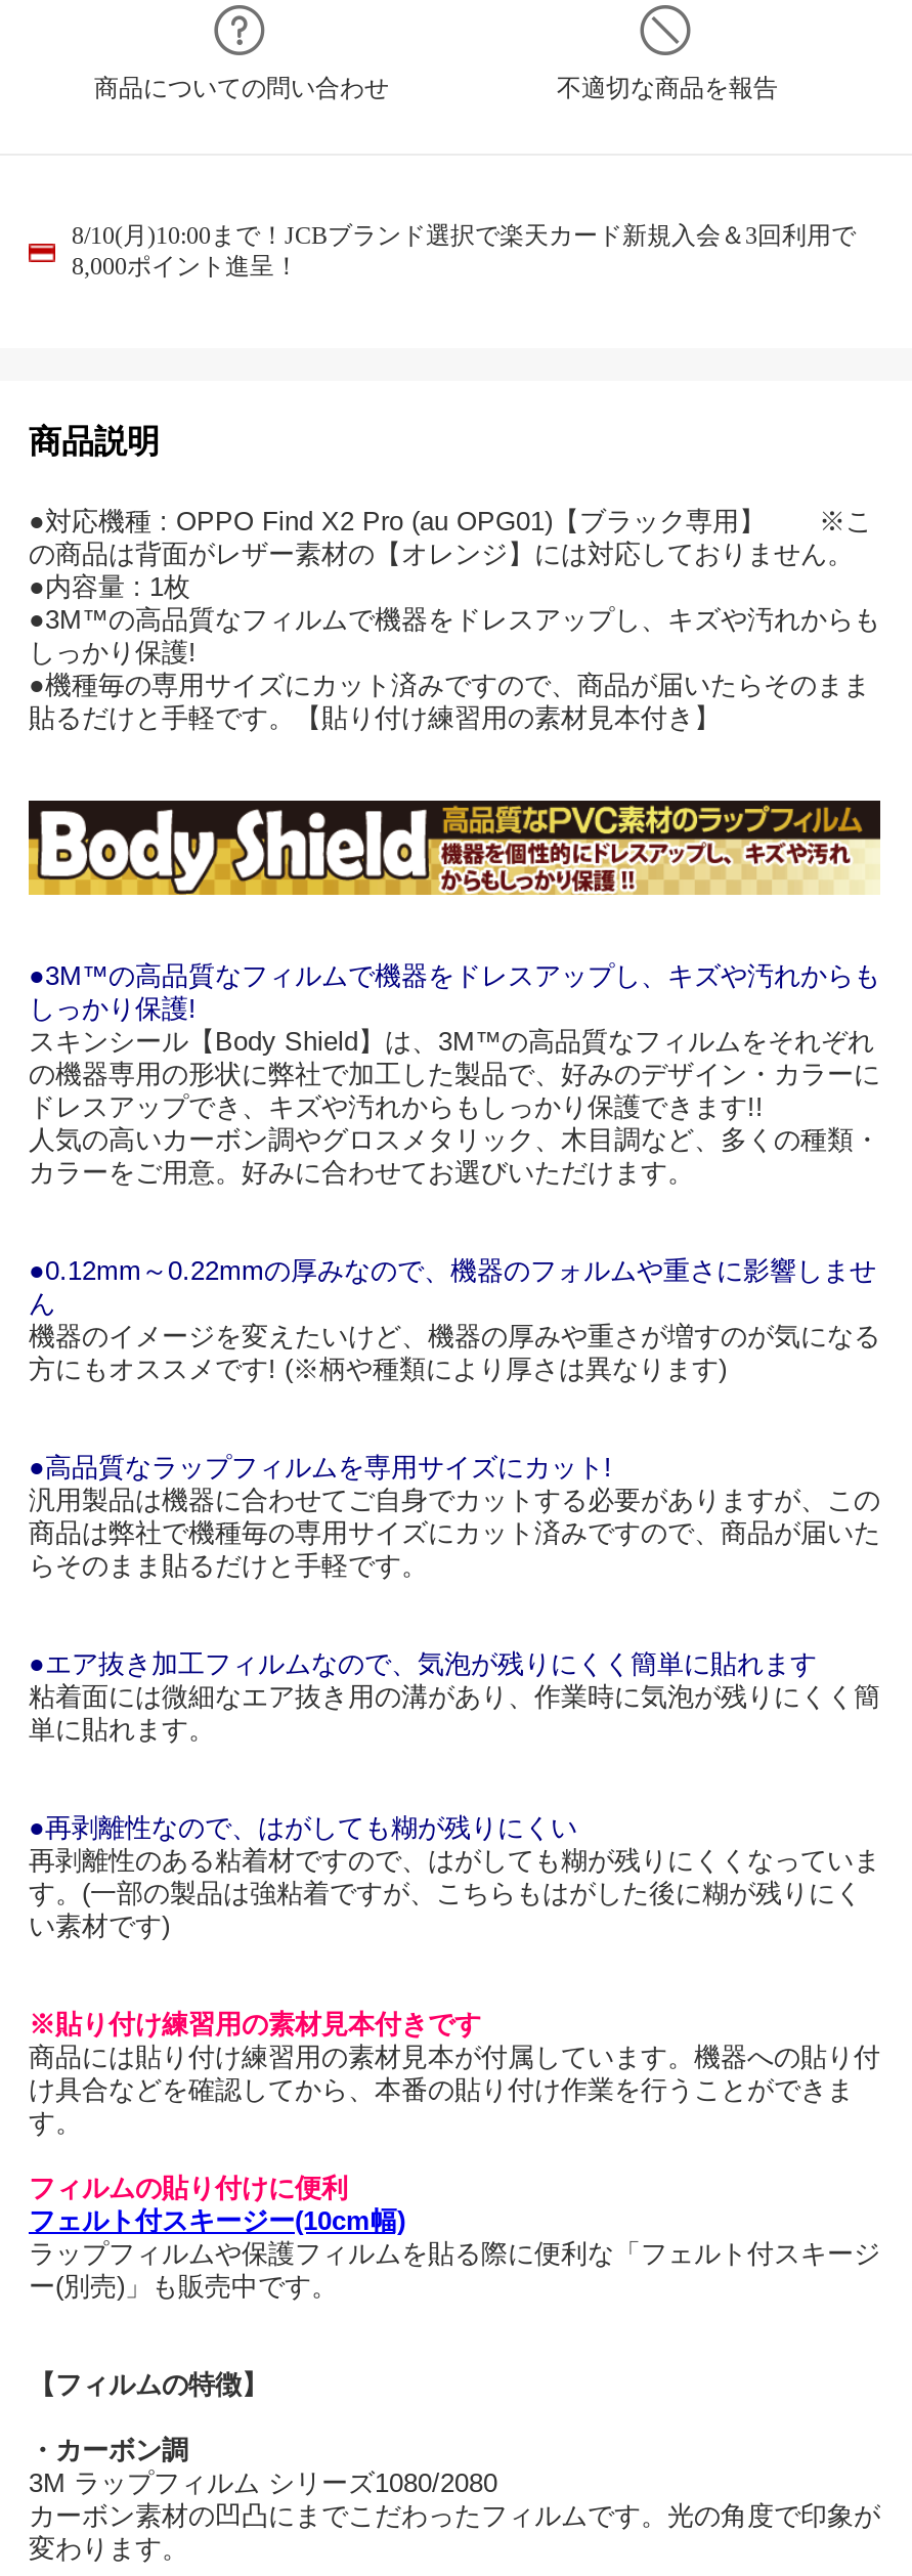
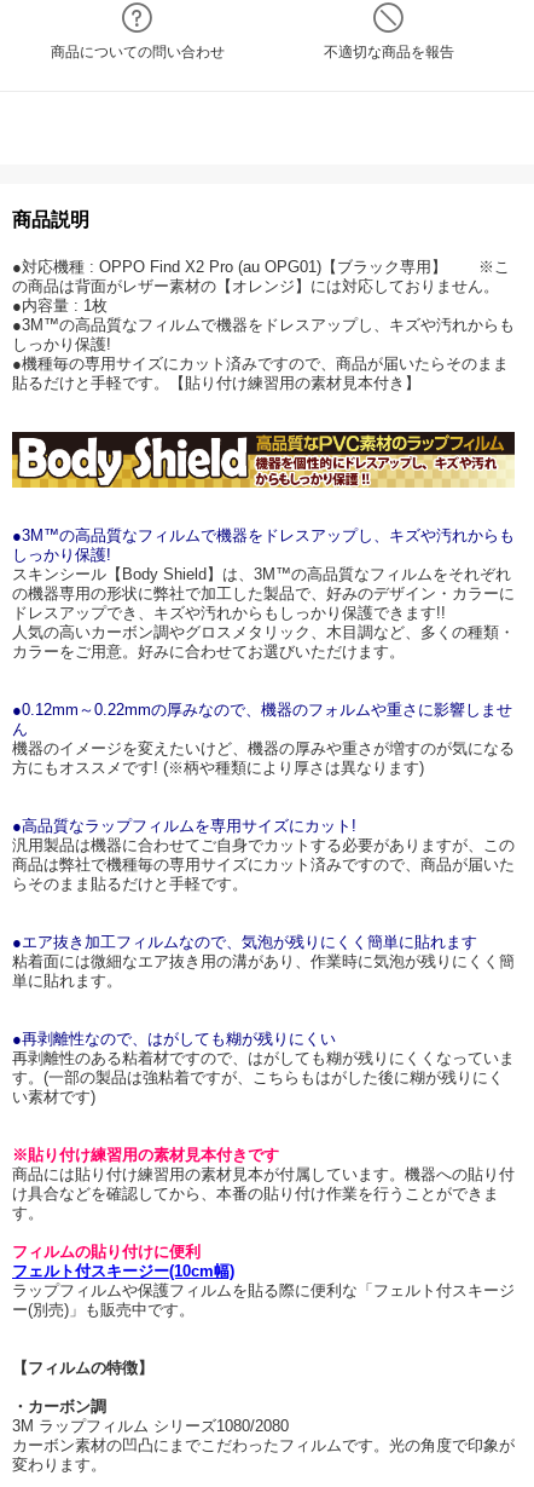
- 8/10(月)10:00まで！JCBブランド選択で楽天カード新規入会＆3回利用で
- 8,000ポイント進呈！
